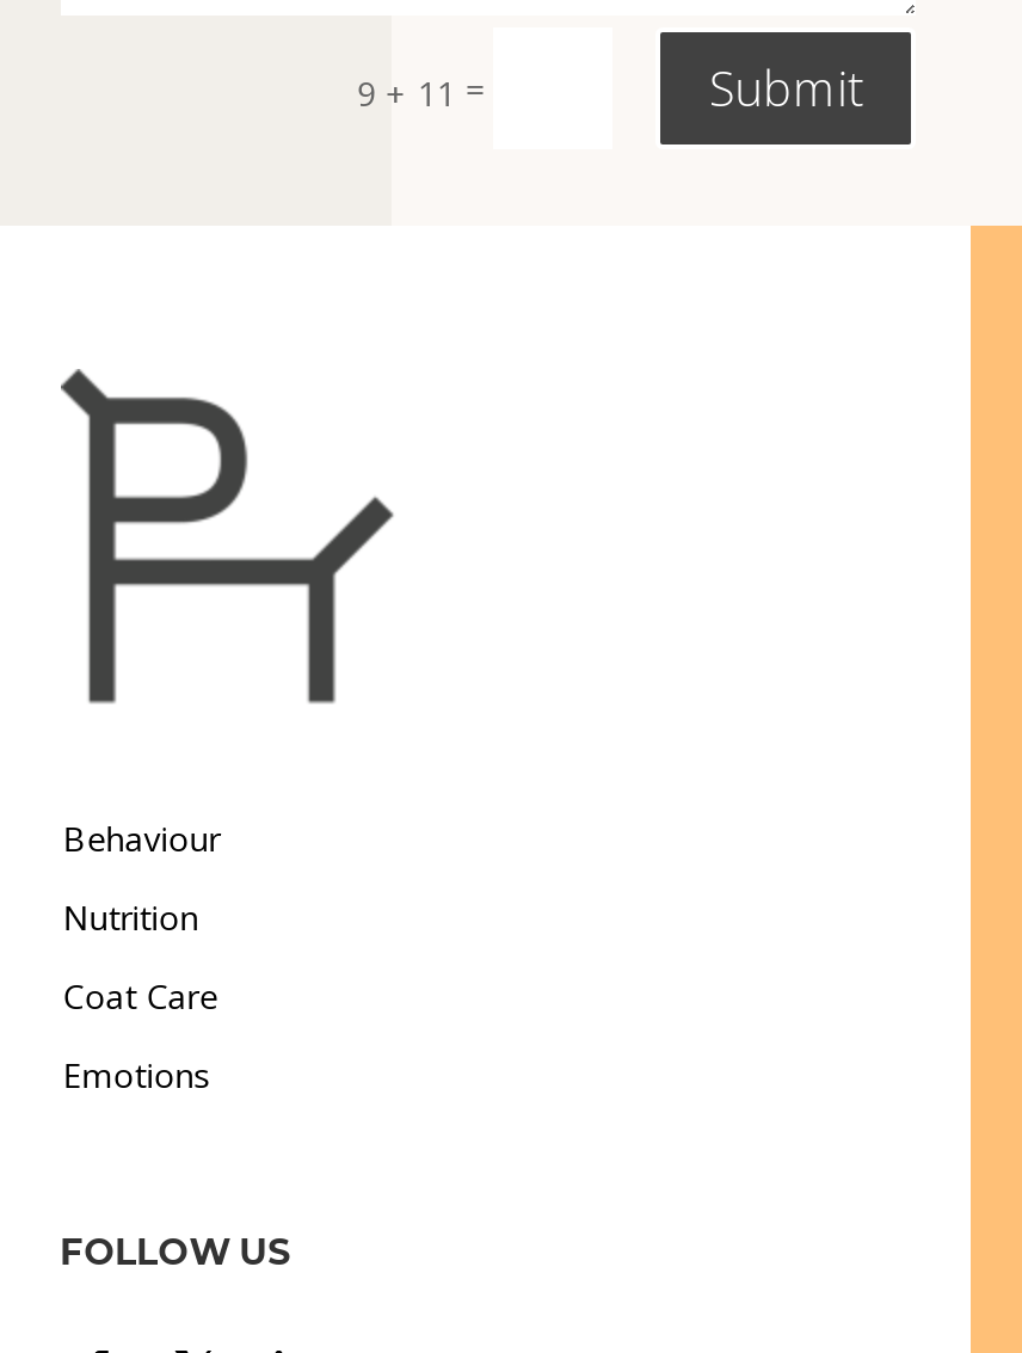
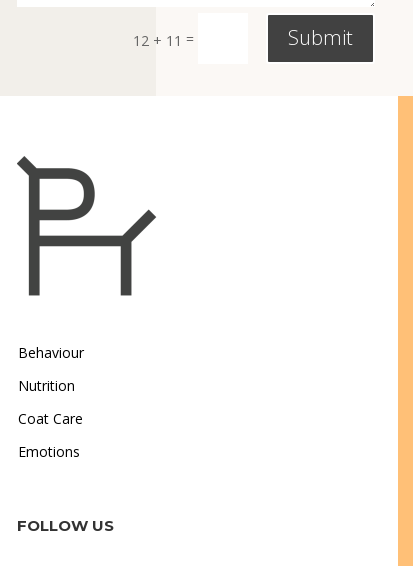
- 9 + 11 =
+ 12 + 11 =
